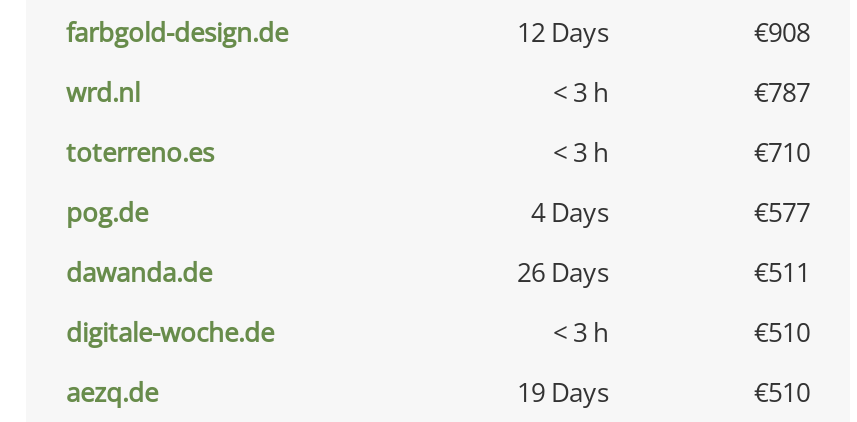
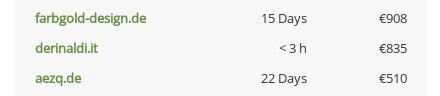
- 12 Days
+ 15 Days

- wrd.nl
+ derinaldi.it

- €787
- toterreno.es
- < 3 h
- €710
- pog.de
- 4 Days
- €577
- dawanda.de
- 26 Days
- €511
- digitale-woche.de
- < 3 h
- €510
+ €835

- 19 Days
+ 22 Days
